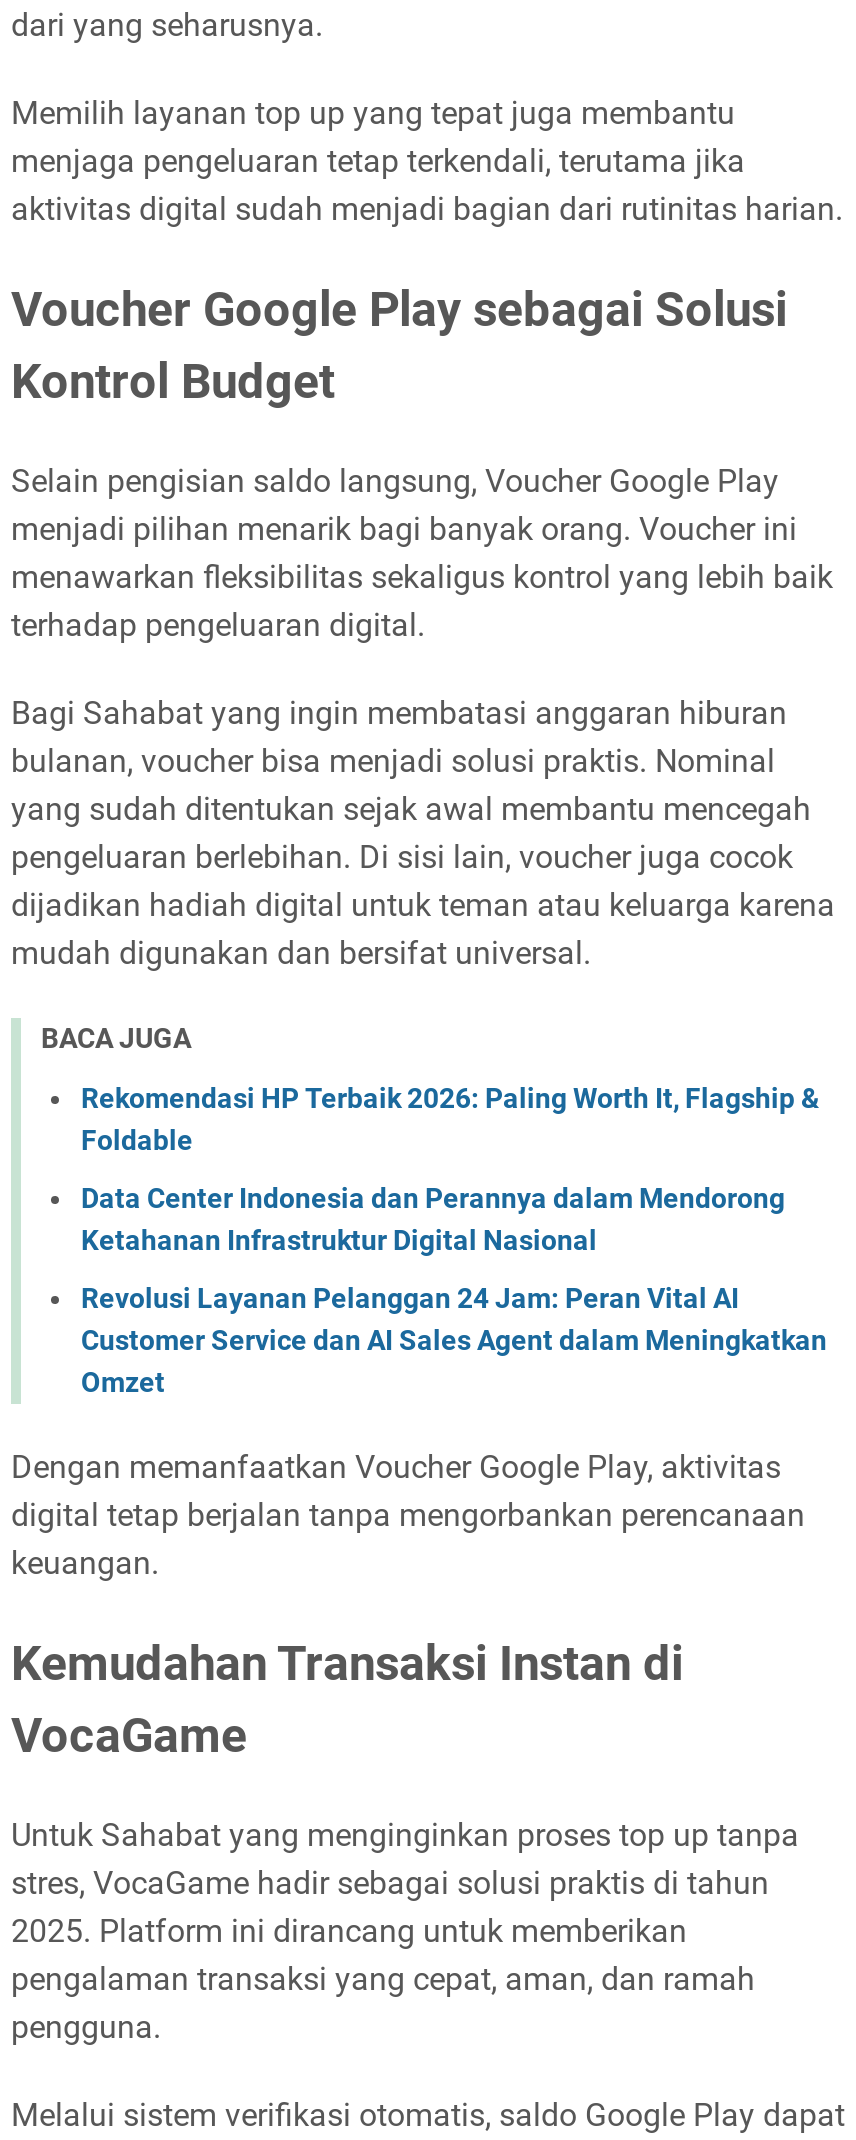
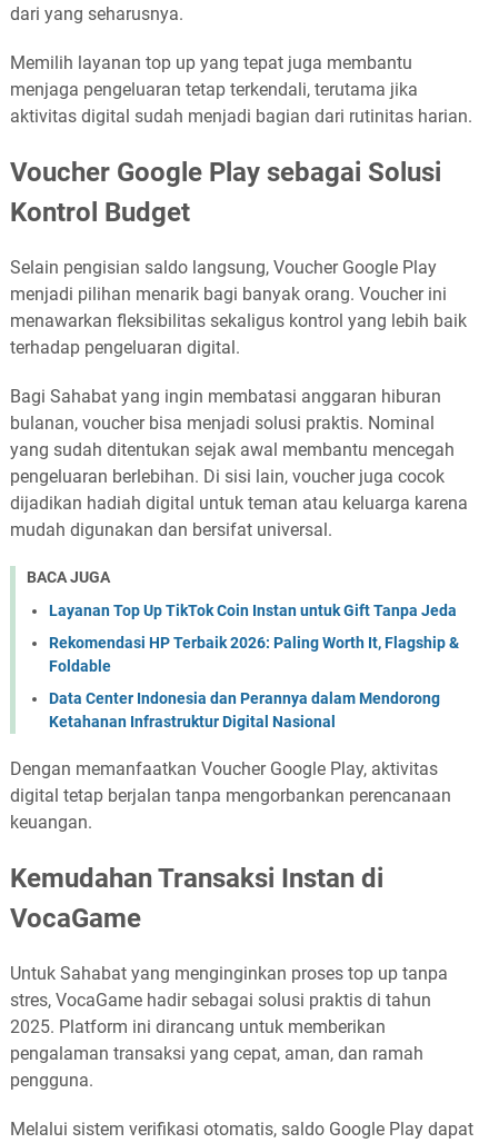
+ Layanan Top Up TikTok Coin Instan untuk Gift Tanpa Jeda

moved down: Rekomendasi HP Terbaik 2026: Paling Worth It, Flagship & | Foldable | Data Center Indonesia dan Perannya dalam Mendorong | Ketahanan Infrastruktur Digital Nasional

- Revolusi Layanan Pelanggan 24 Jam: Peran Vital AI
- Customer Service dan AI Sales Agent dalam Meningkatkan
- Omzet
